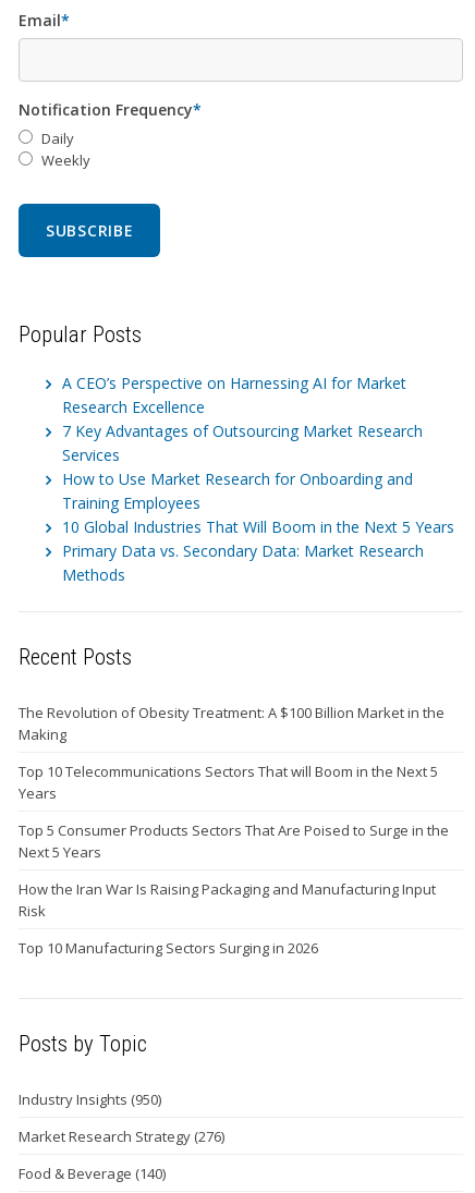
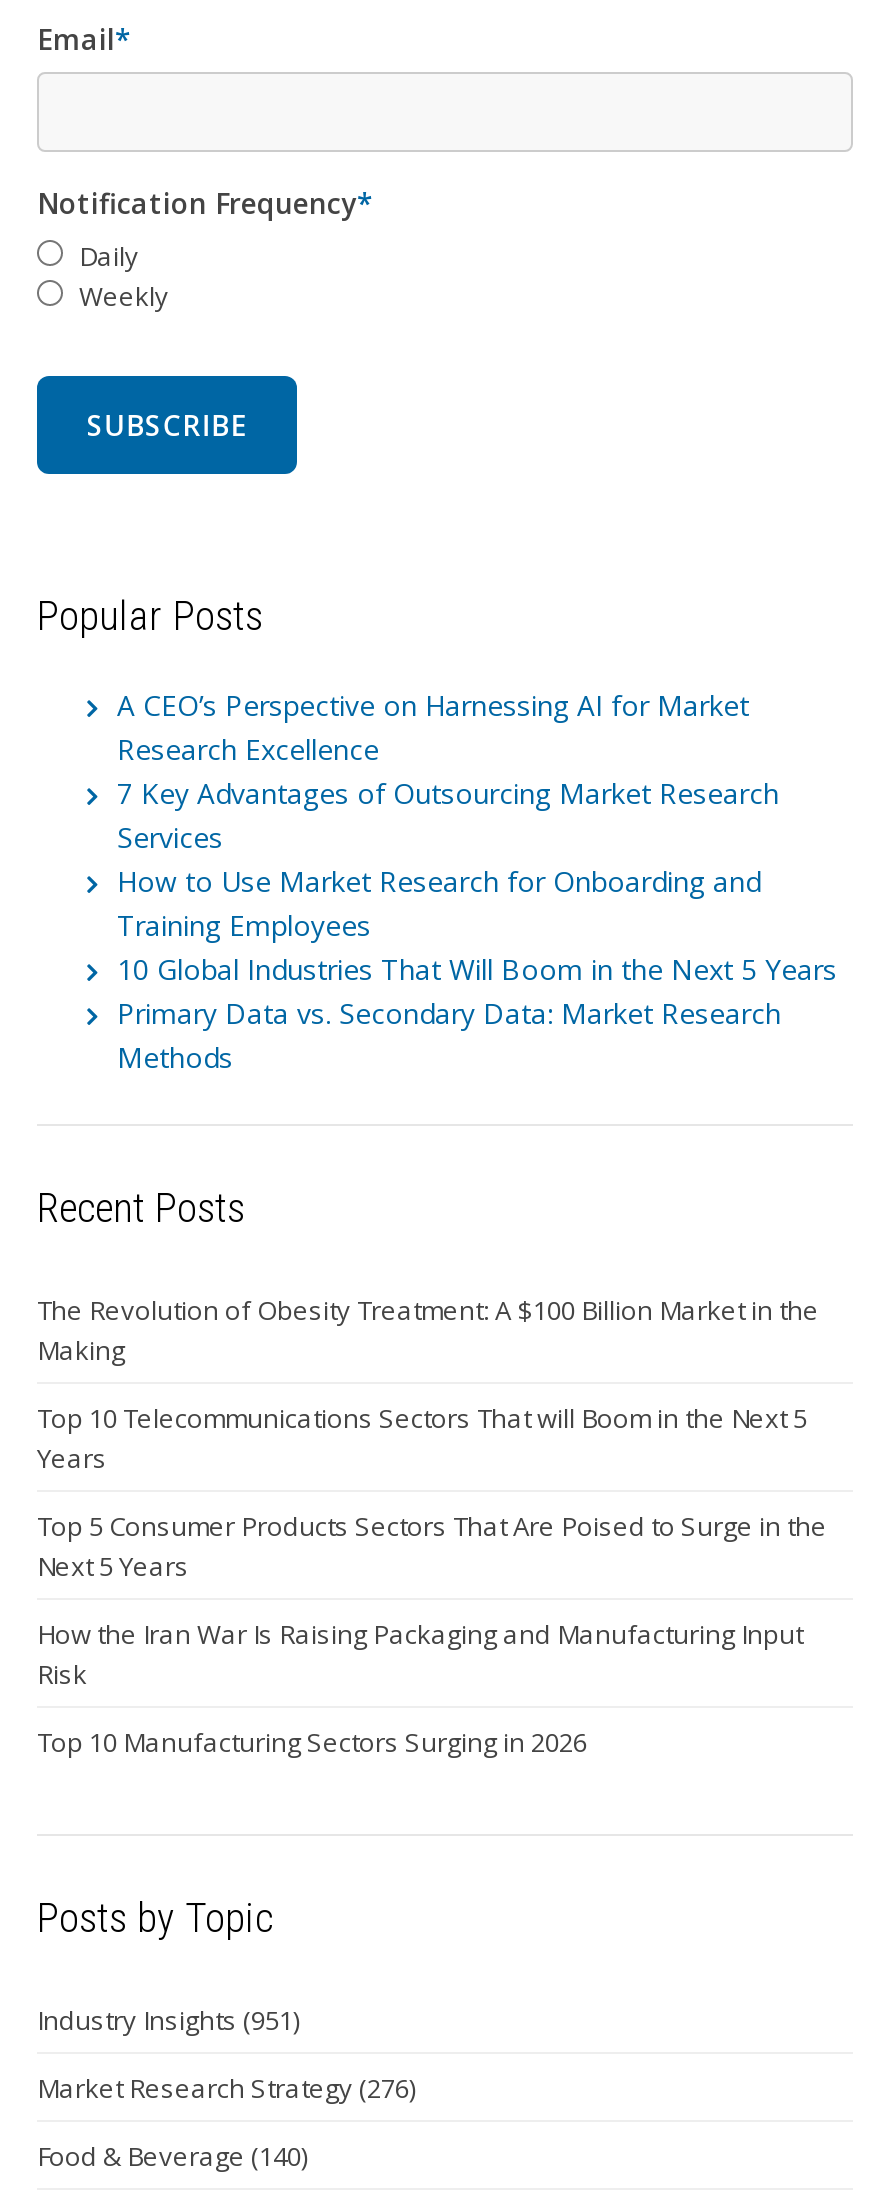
- Industry Insights (950)
+ Industry Insights (951)
